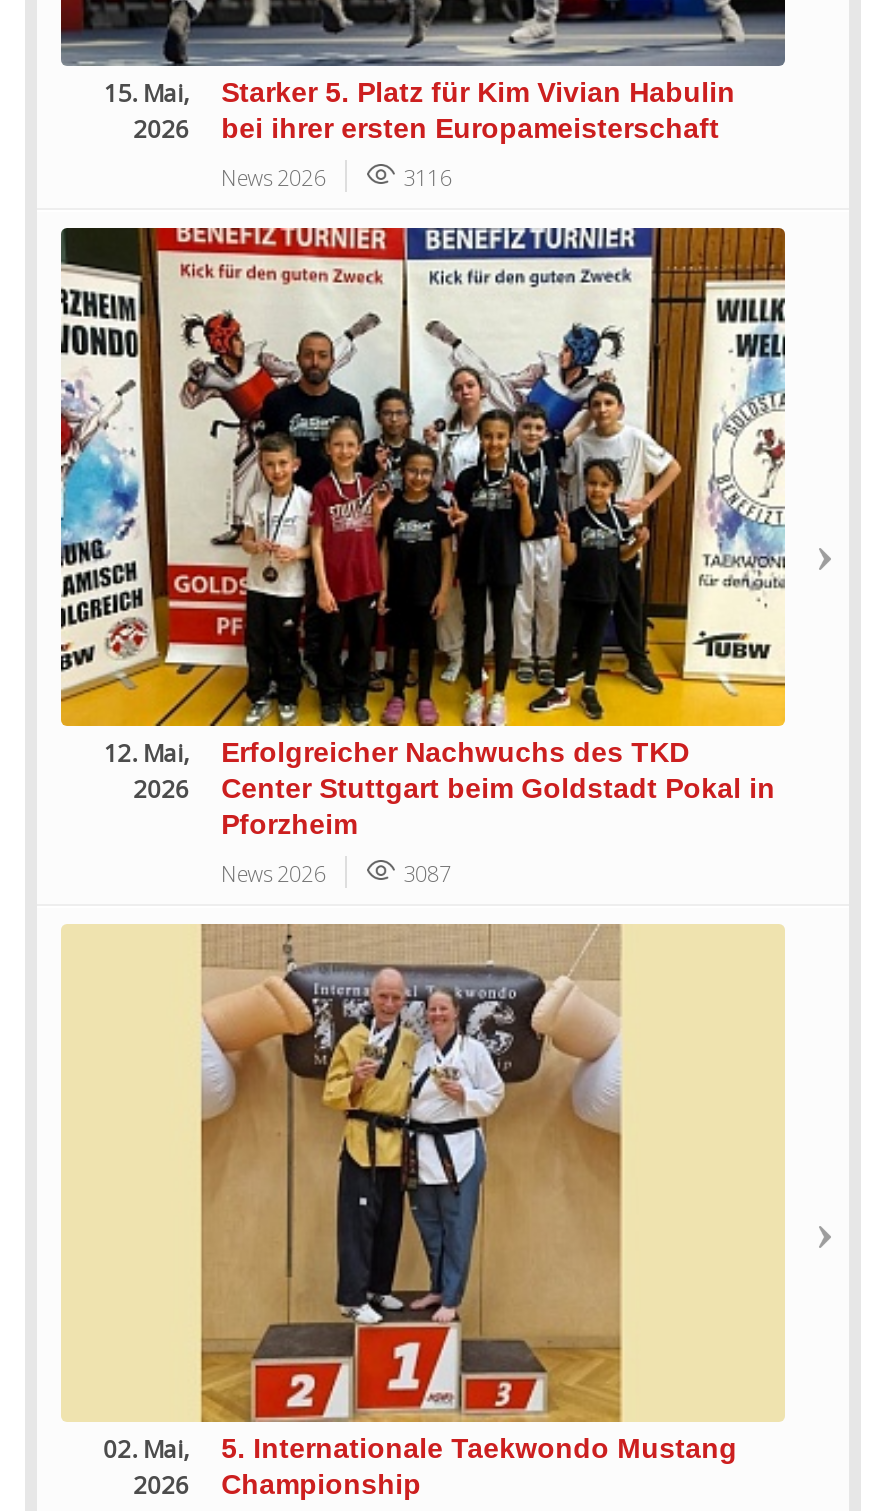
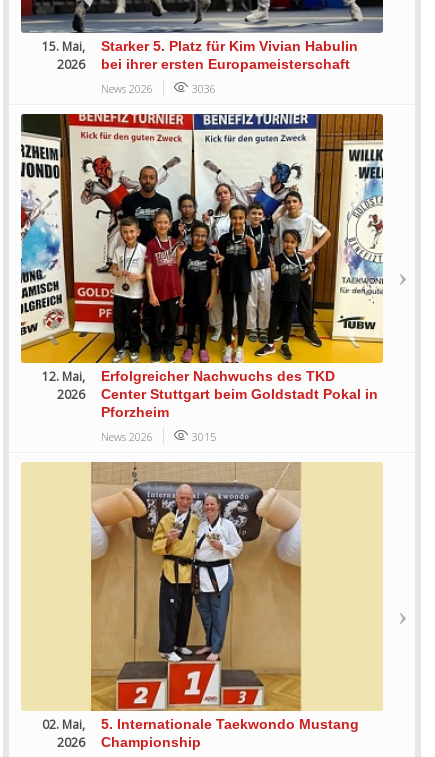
- 3116
+ 3036

- 3087
+ 3015
